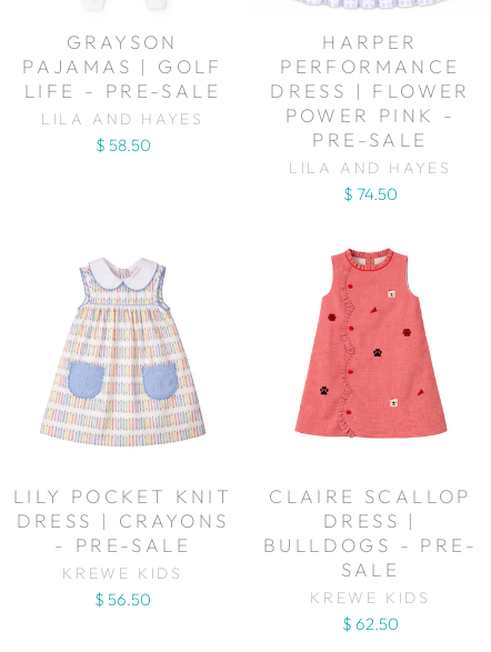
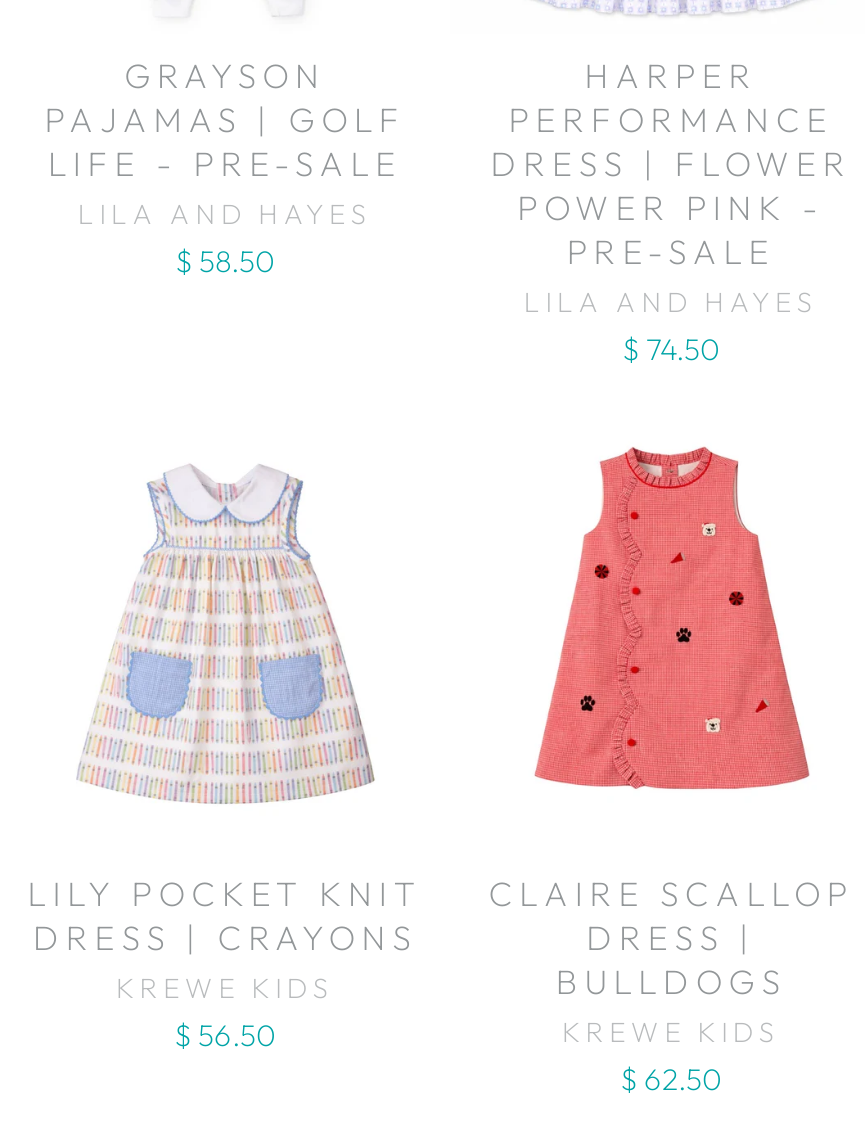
- - PRE-SALE

- BULLDOGS - PRE-
- SALE
+ BULLDOGS
